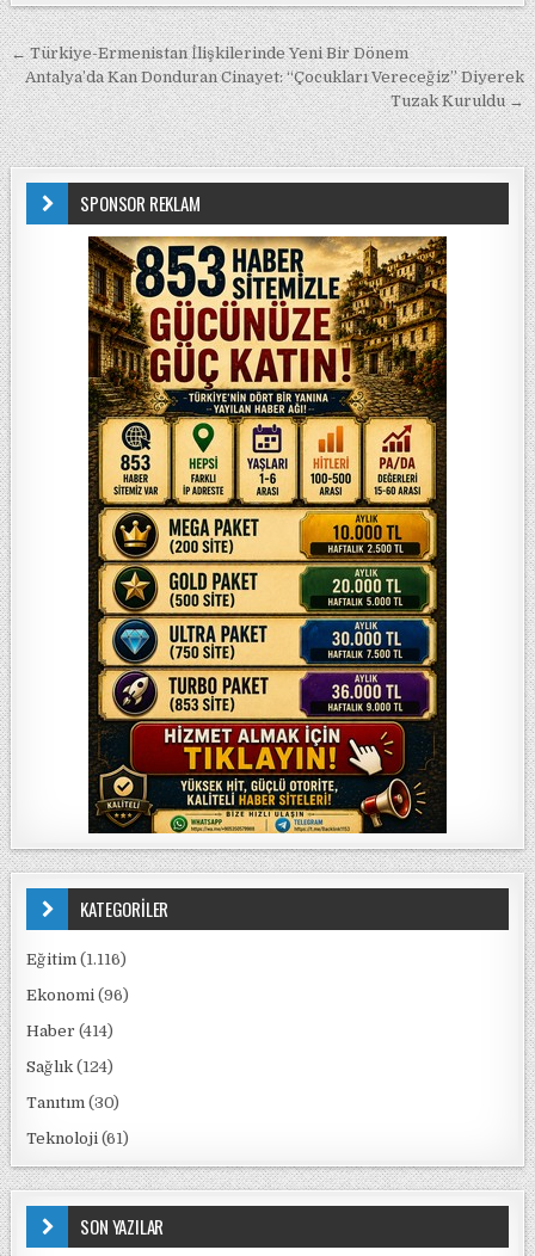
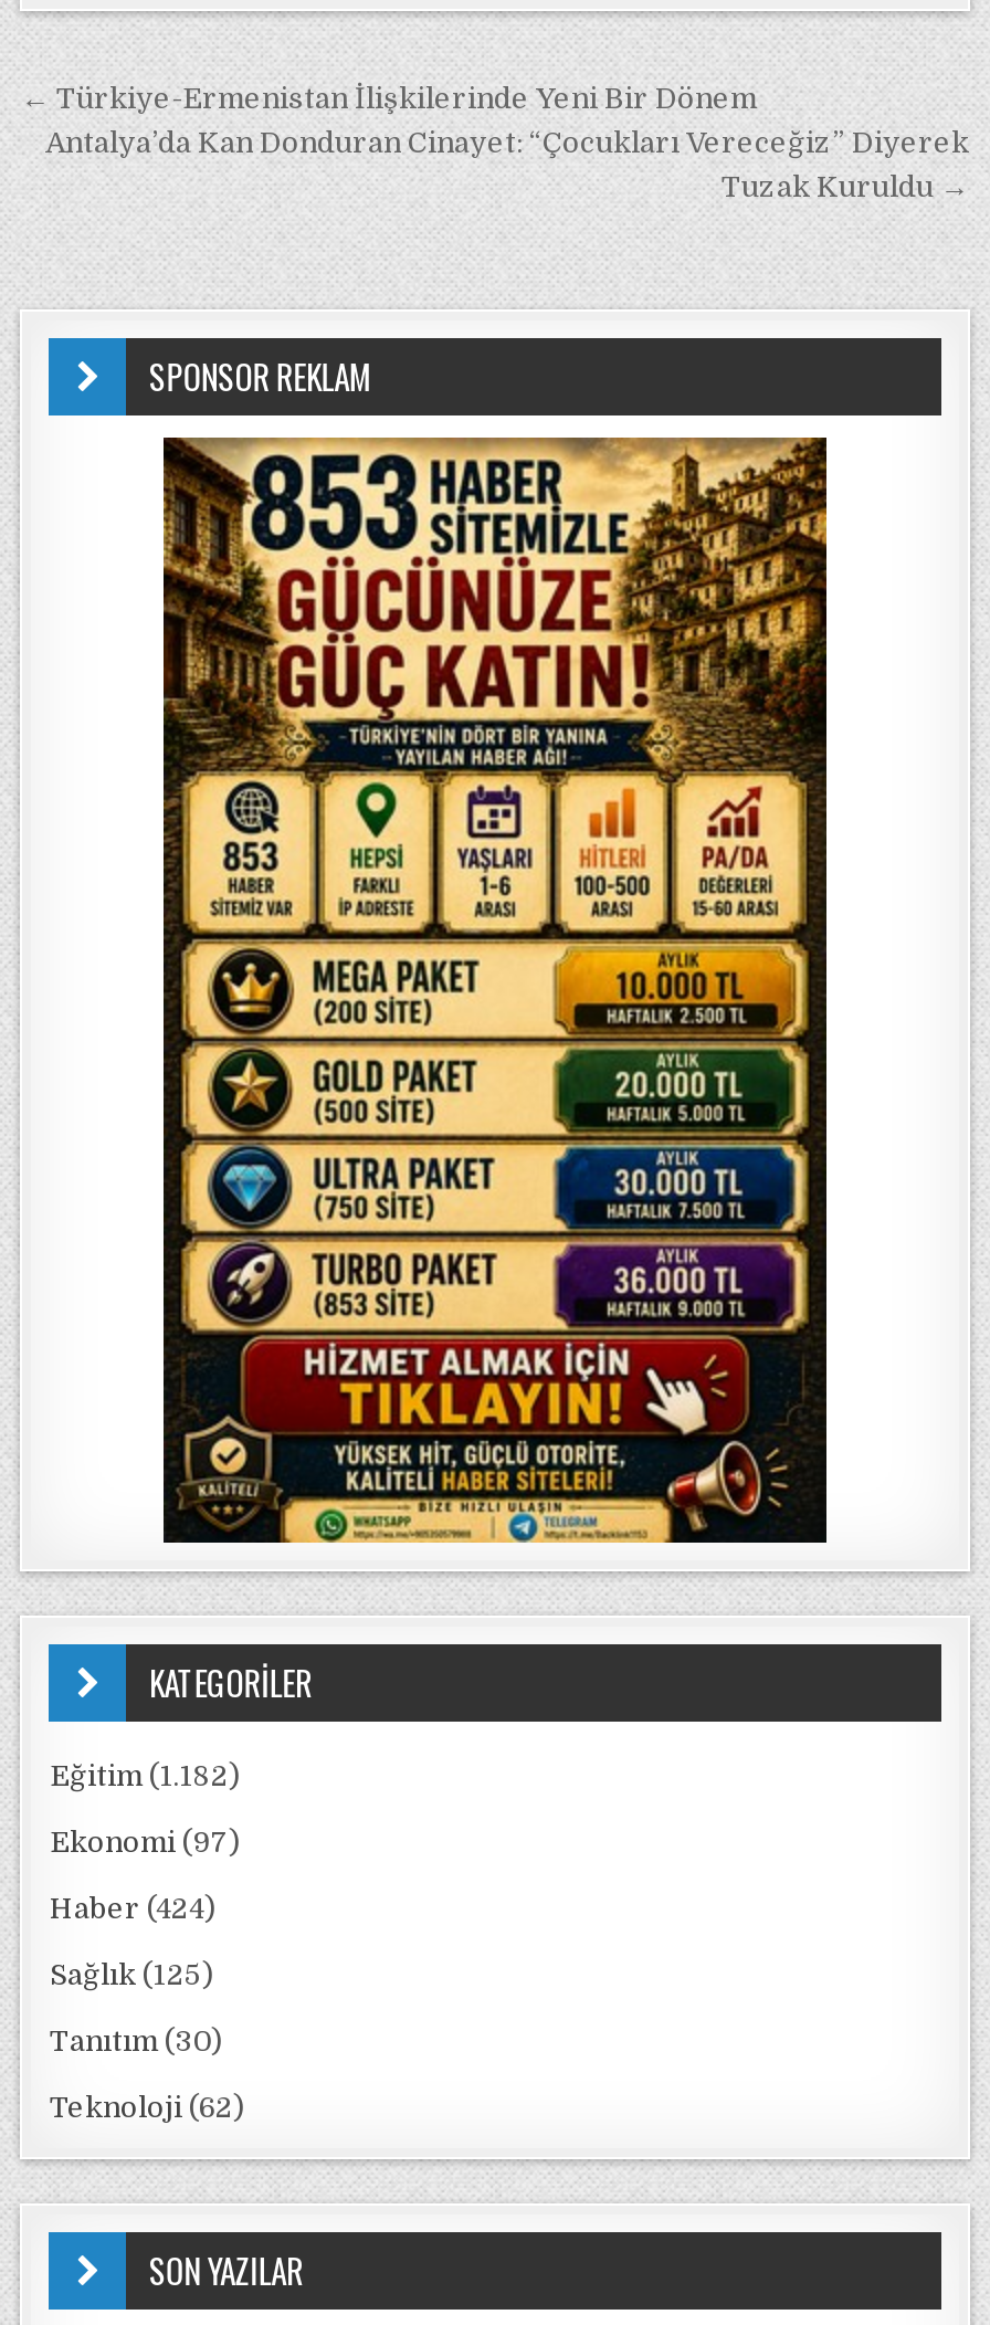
- Eğitim (1.116)
+ Eğitim (1.182)

- Ekonomi (96)
+ Ekonomi (97)

- Haber (414)
+ Haber (424)

- Sağlık (124)
+ Sağlık (125)

- Teknoloji (61)
+ Teknoloji (62)
